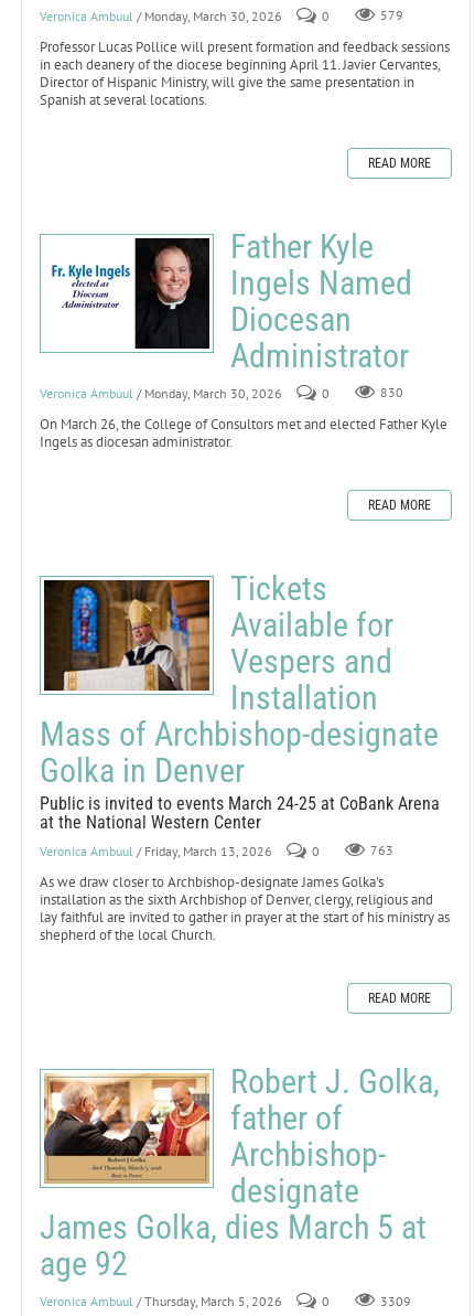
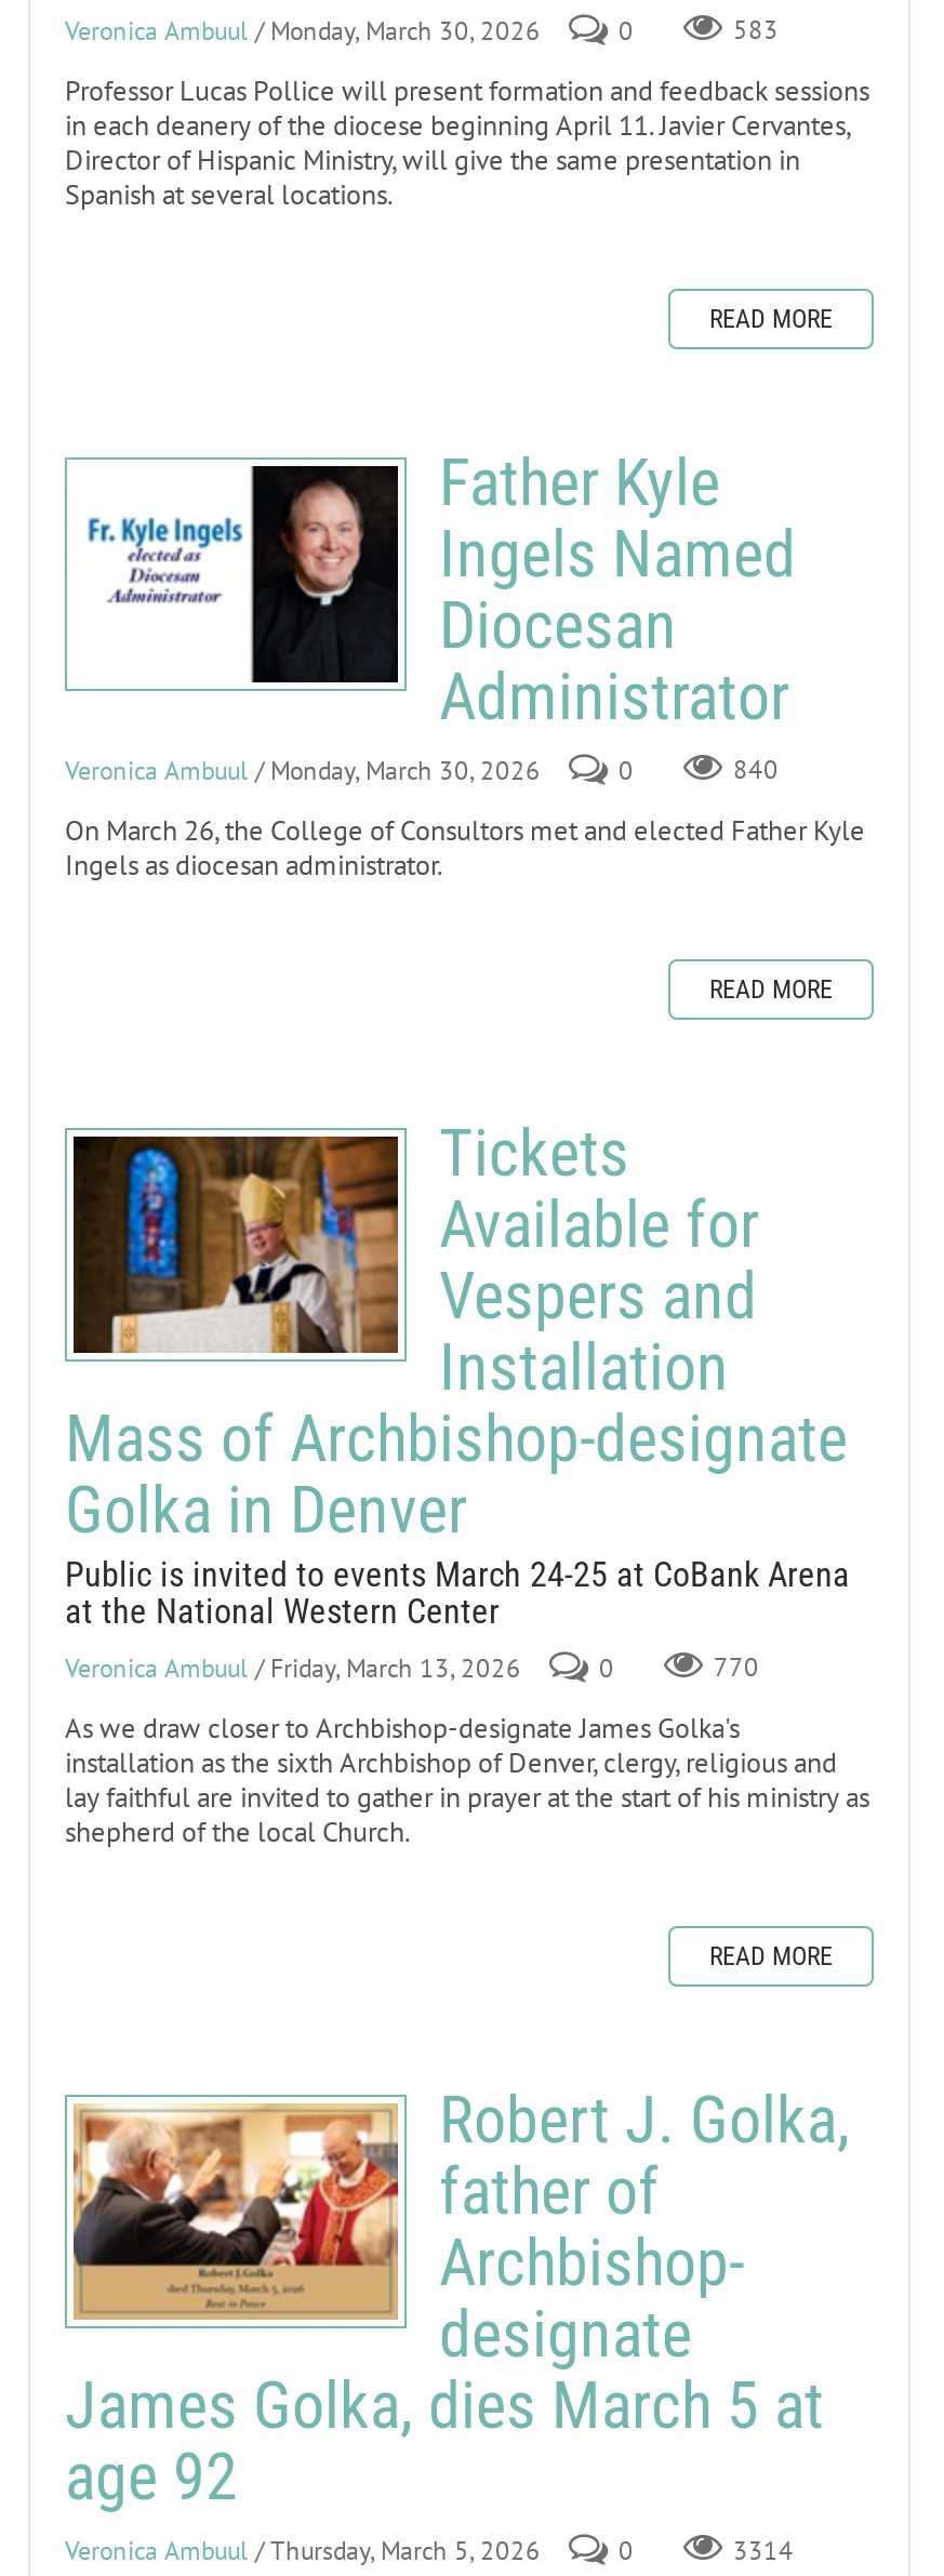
- 579
+ 583

- 830
+ 840

- 763
+ 770

- 3309
+ 3314
